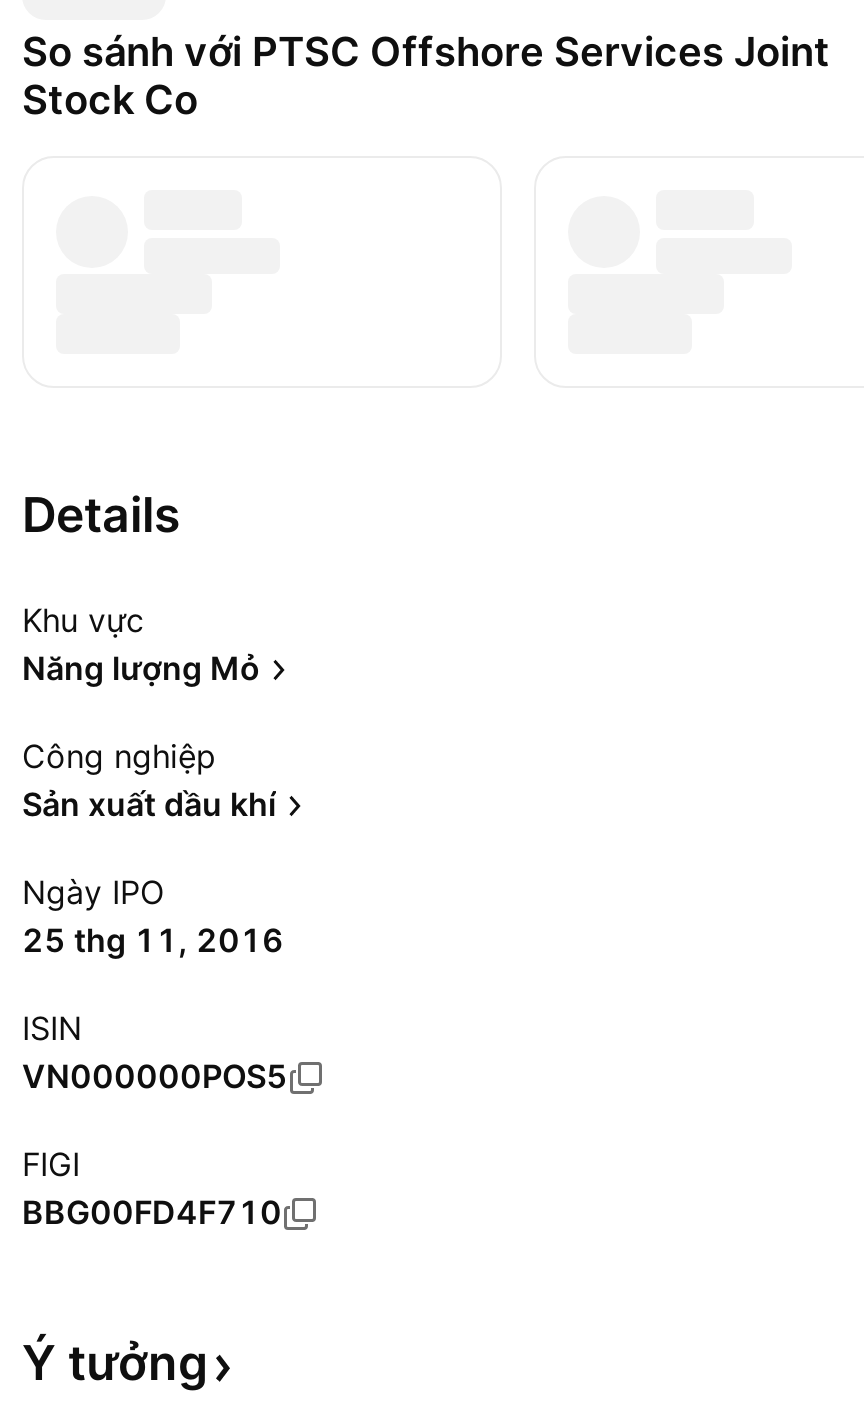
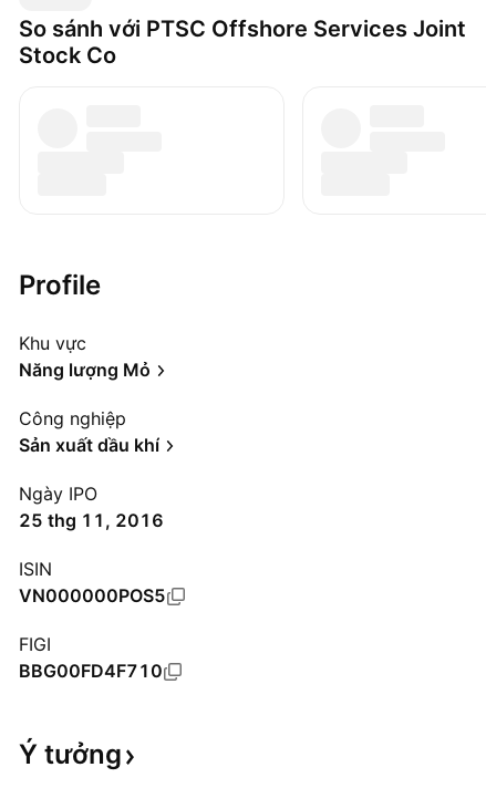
- Details
+ Profile
